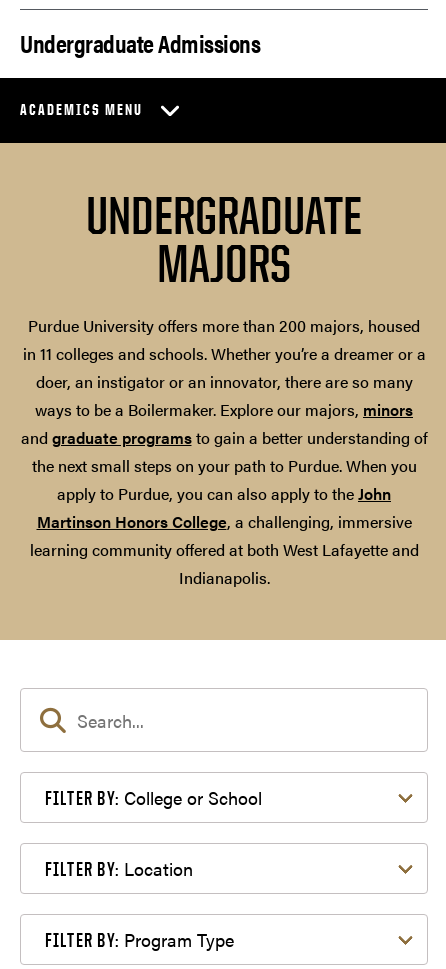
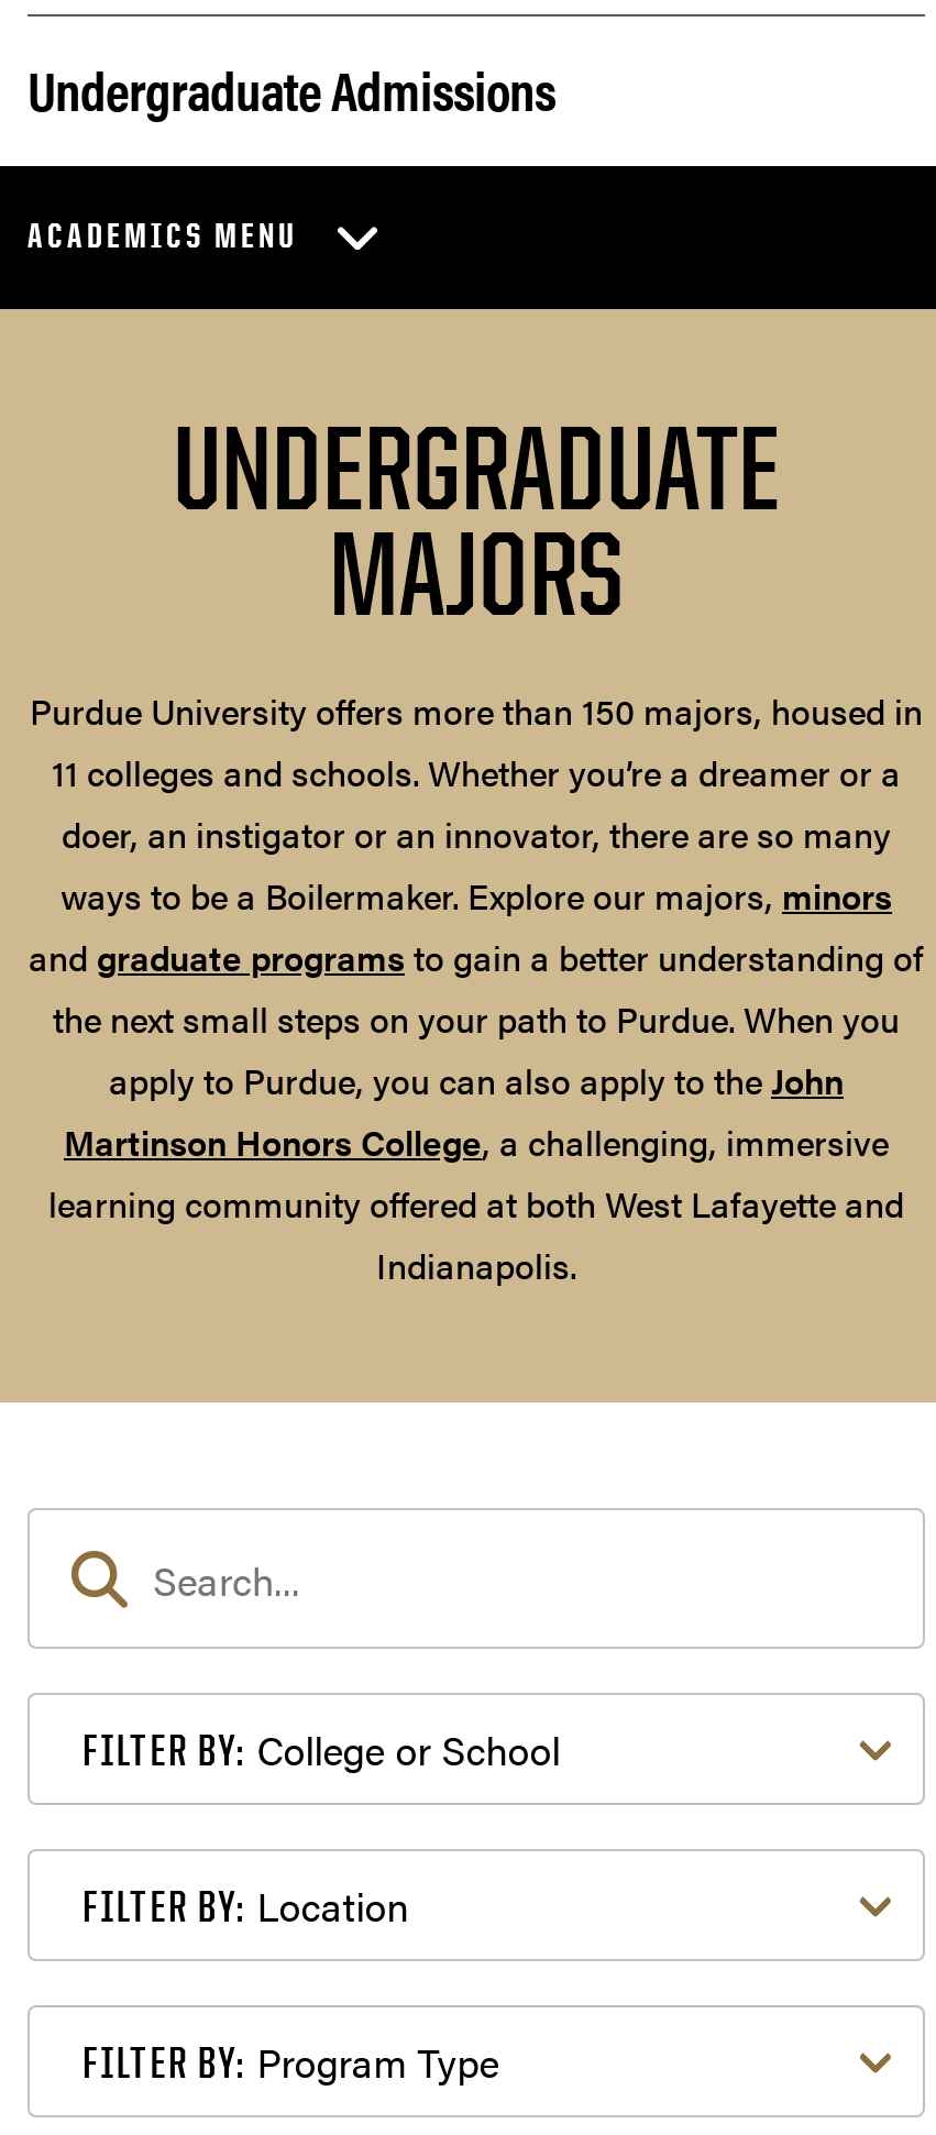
- Purdue University offers more than 200 majors, housed
- in 11 colleges and schools. Whether you’re a dreamer or a
+ Purdue University offers more than 150 majors, housed in
+ 11 colleges and schools. Whether you’re a dreamer or a
